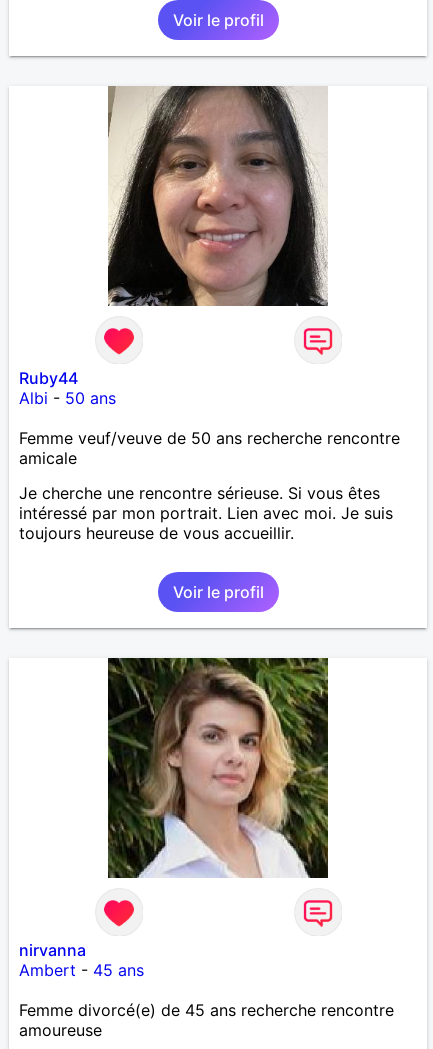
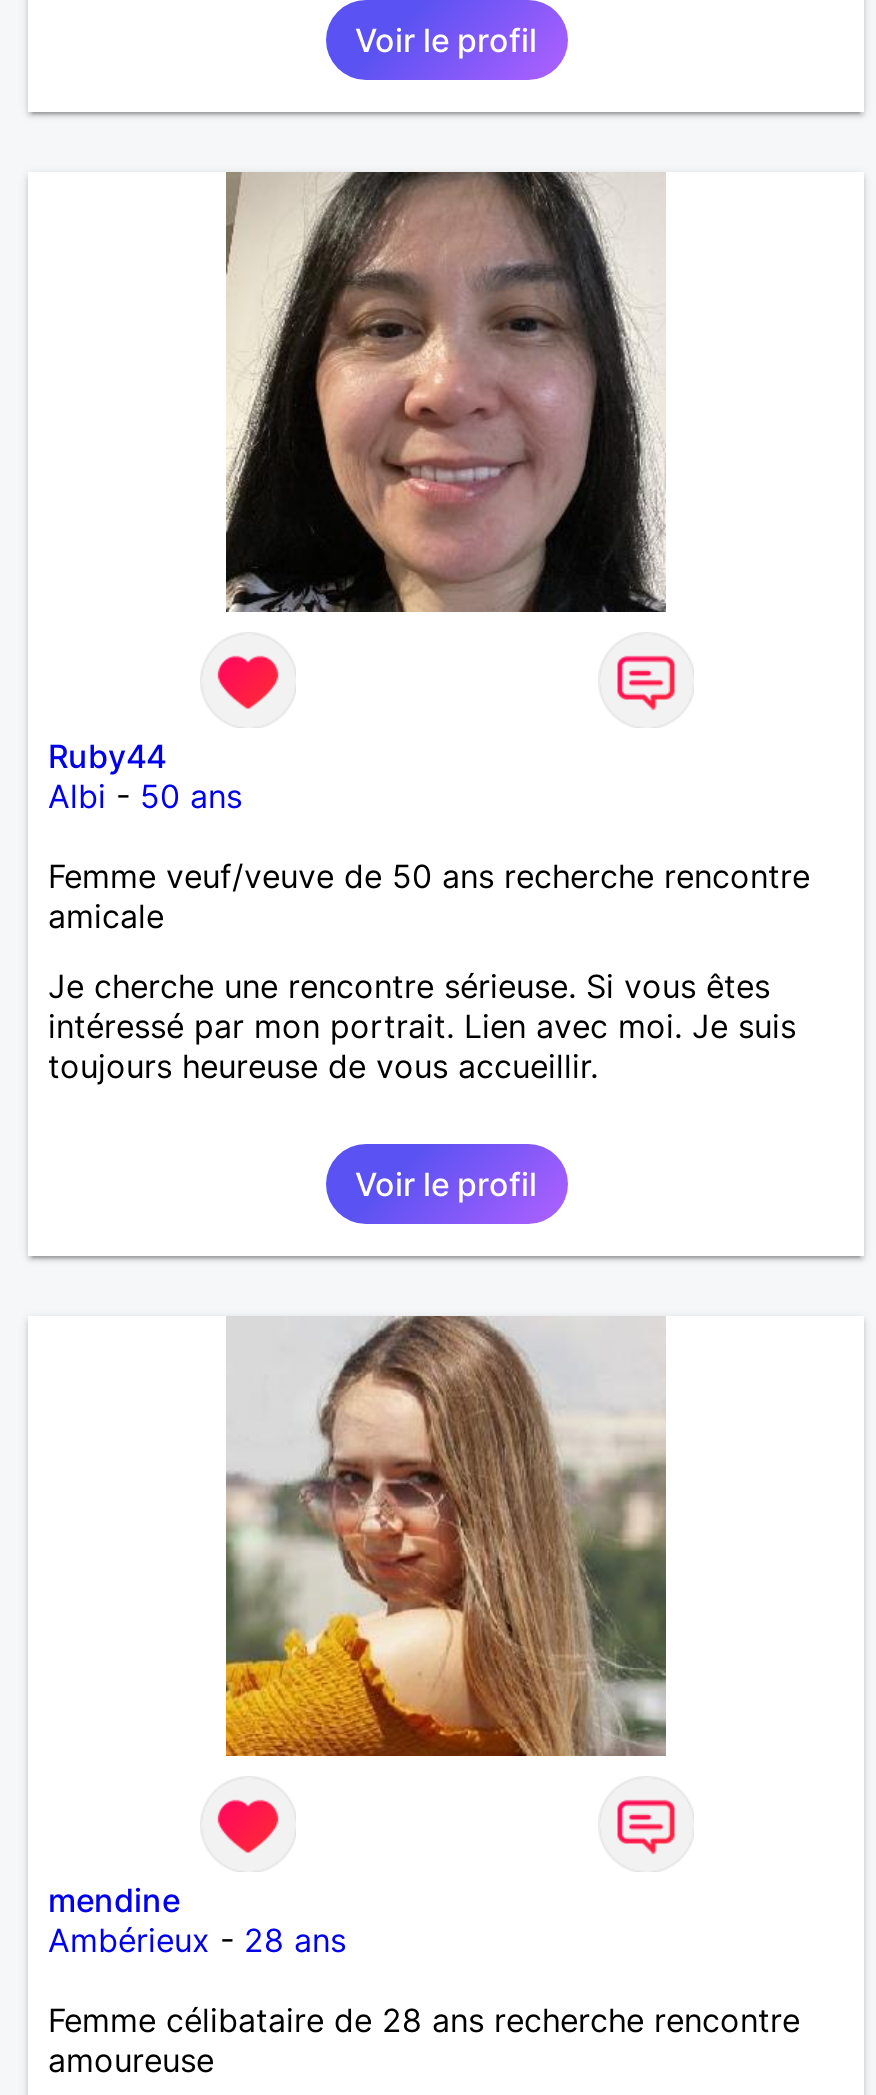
- [image]
+ [image]

- nirvanna
- Ambert - 45 ans
+ mendine
+ Ambérieux - 28 ans

- Femme divorcé(e) de 45 ans recherche rencontre
+ Femme célibataire de 28 ans recherche rencontre
